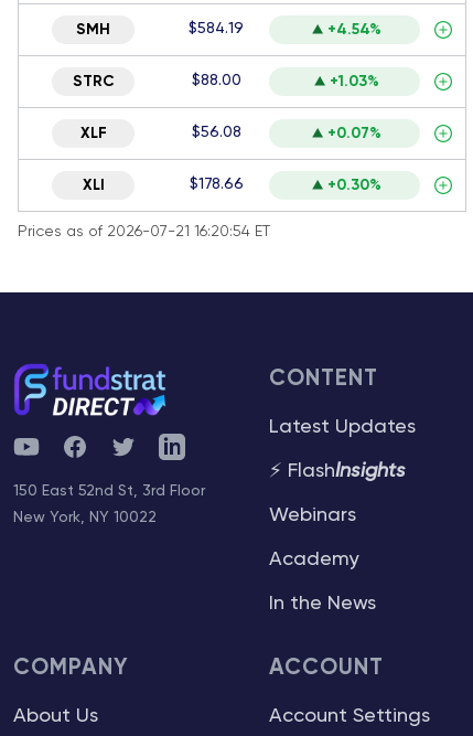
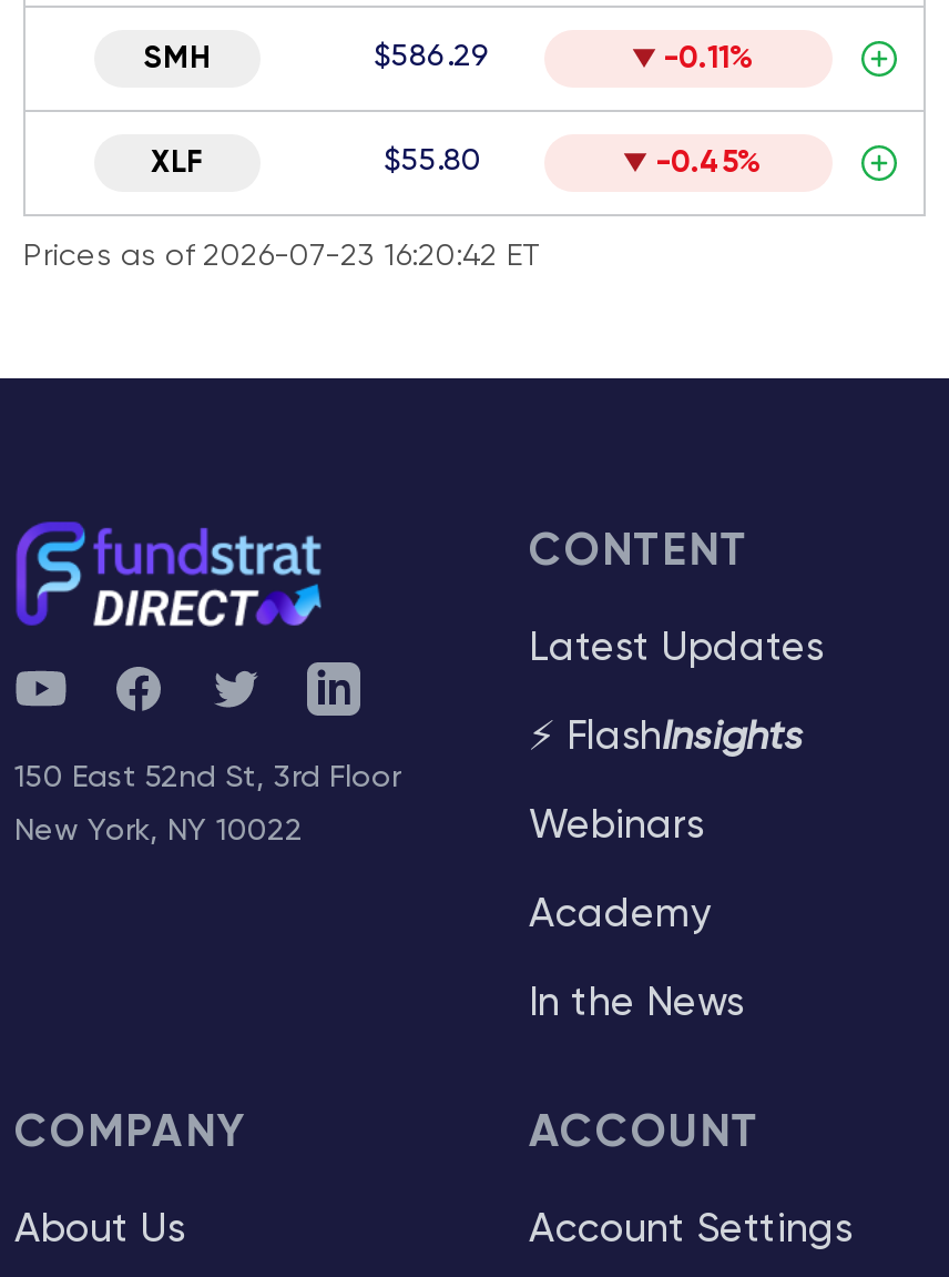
- $584.19
- +4.54%
- STRC
- $88.00
- +1.03%
+ $586.29
+ -0.11%

- $56.08
- +0.07%
- XLI
- $178.66
- +0.30%
- Prices as of 2026-07-21 16:20:54 ET
+ $55.80
+ -0.45%
+ Prices as of 2026-07-23 16:20:42 ET
